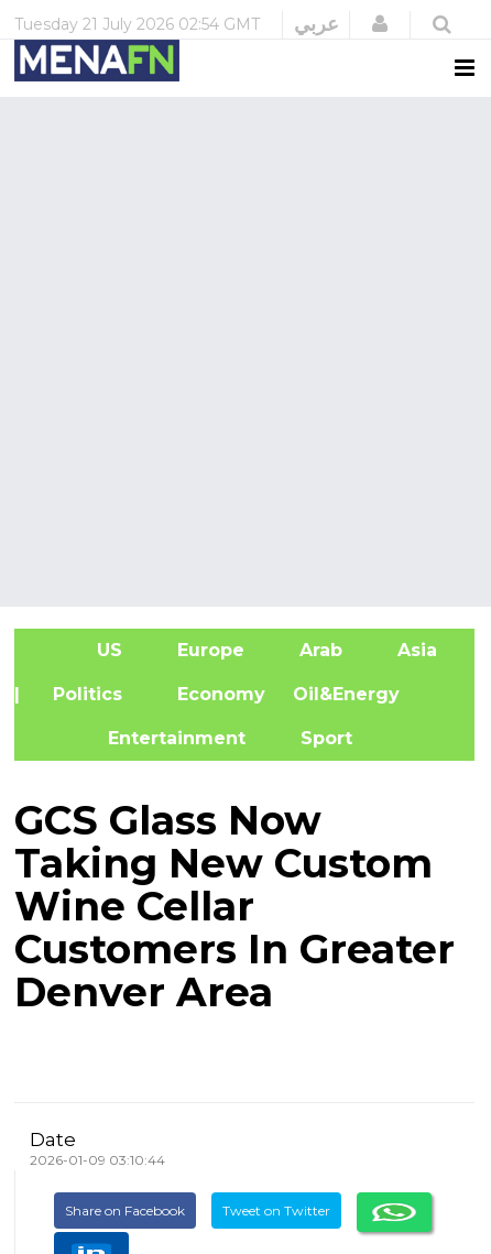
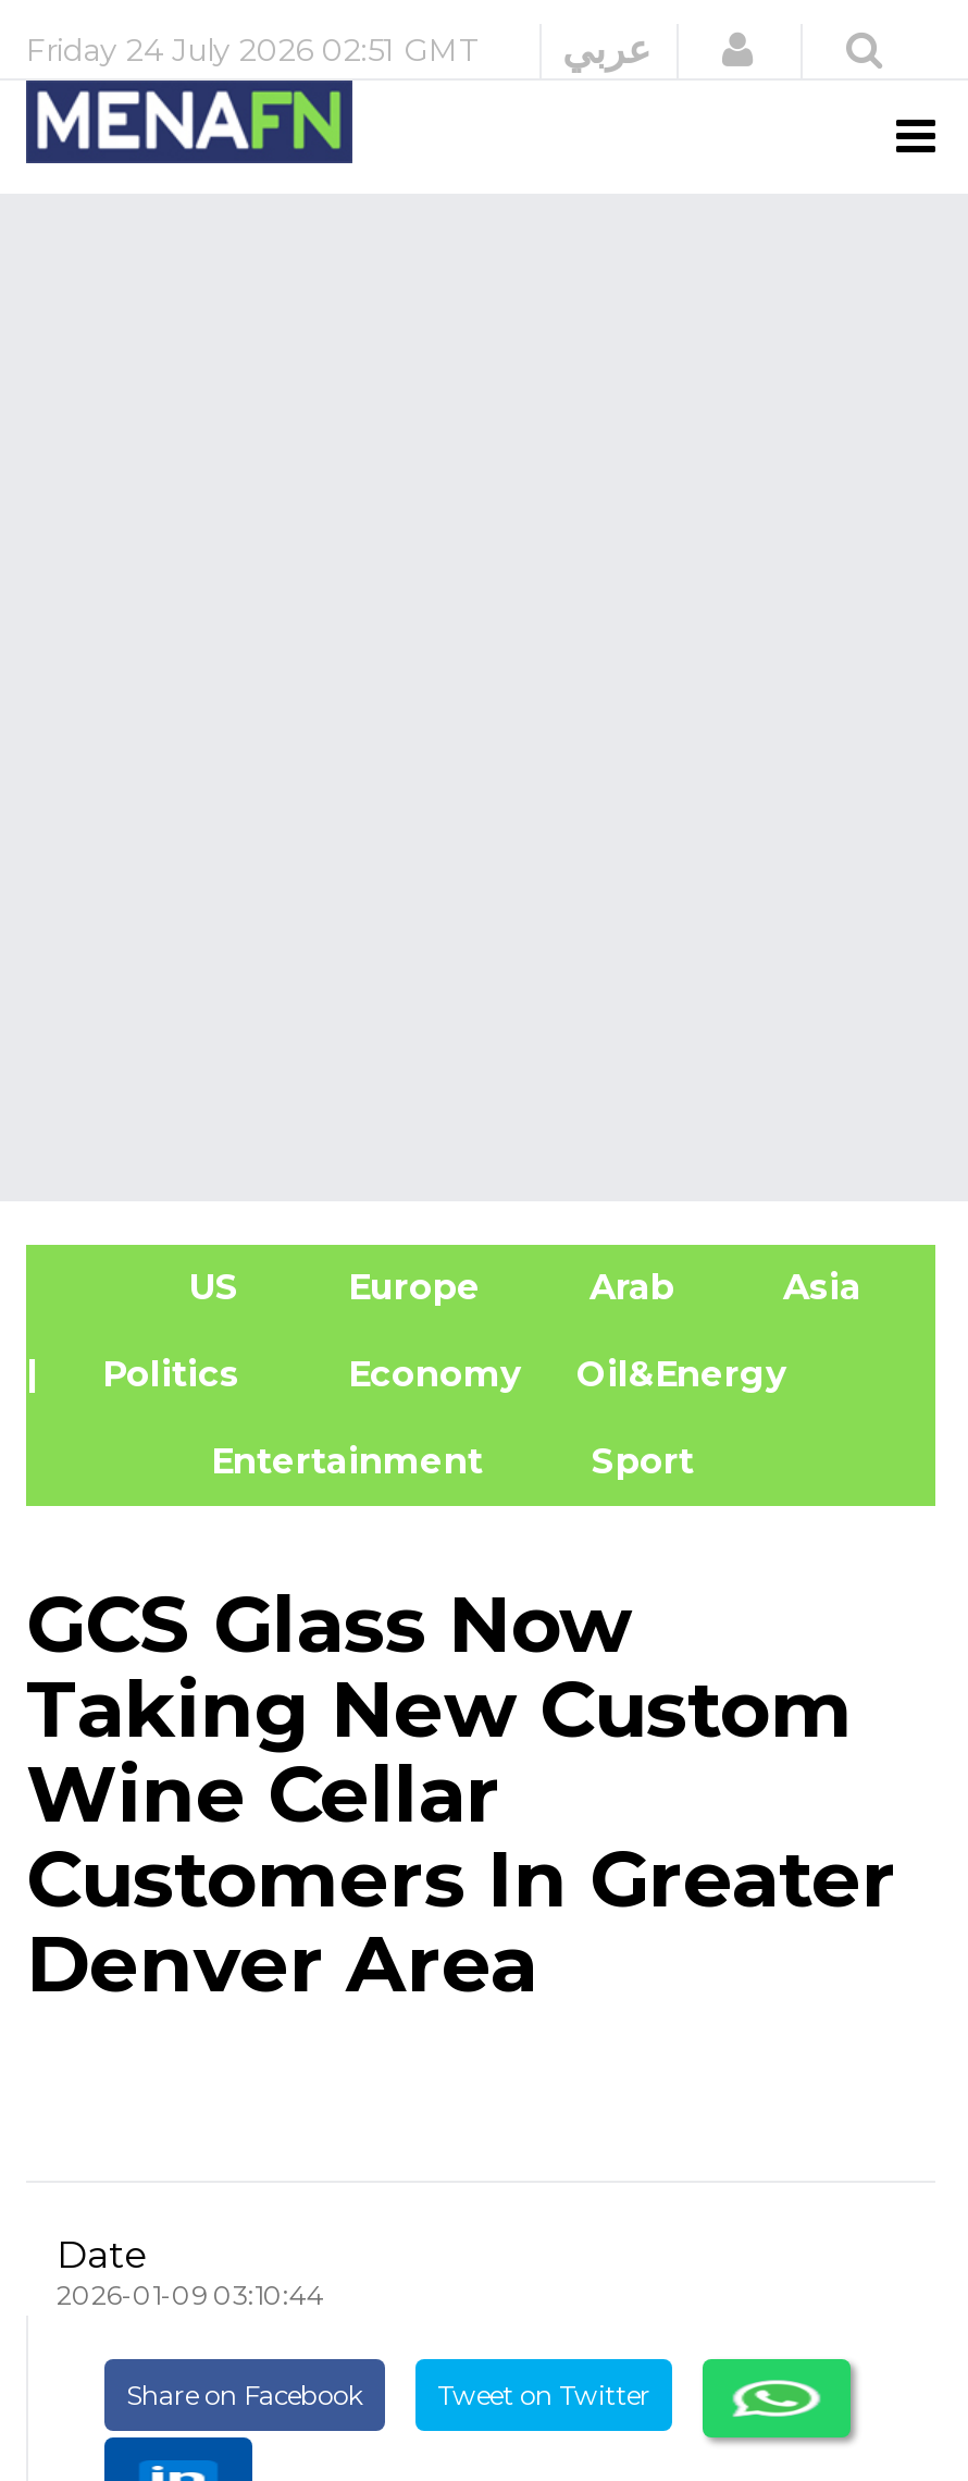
- Tuesday 21 July 2026 02:54 GMT
+ Friday 24 July 2026 02:51 GMT
